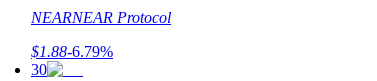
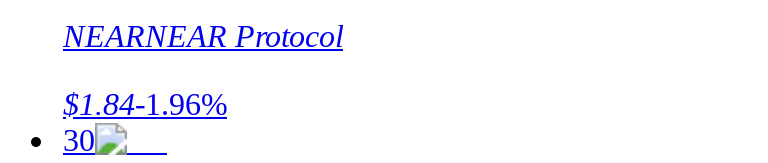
- $1.88-6.79%
+ $1.84-1.96%
